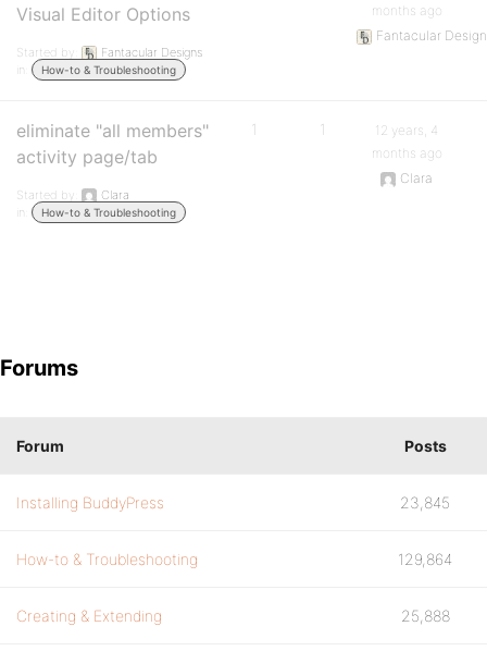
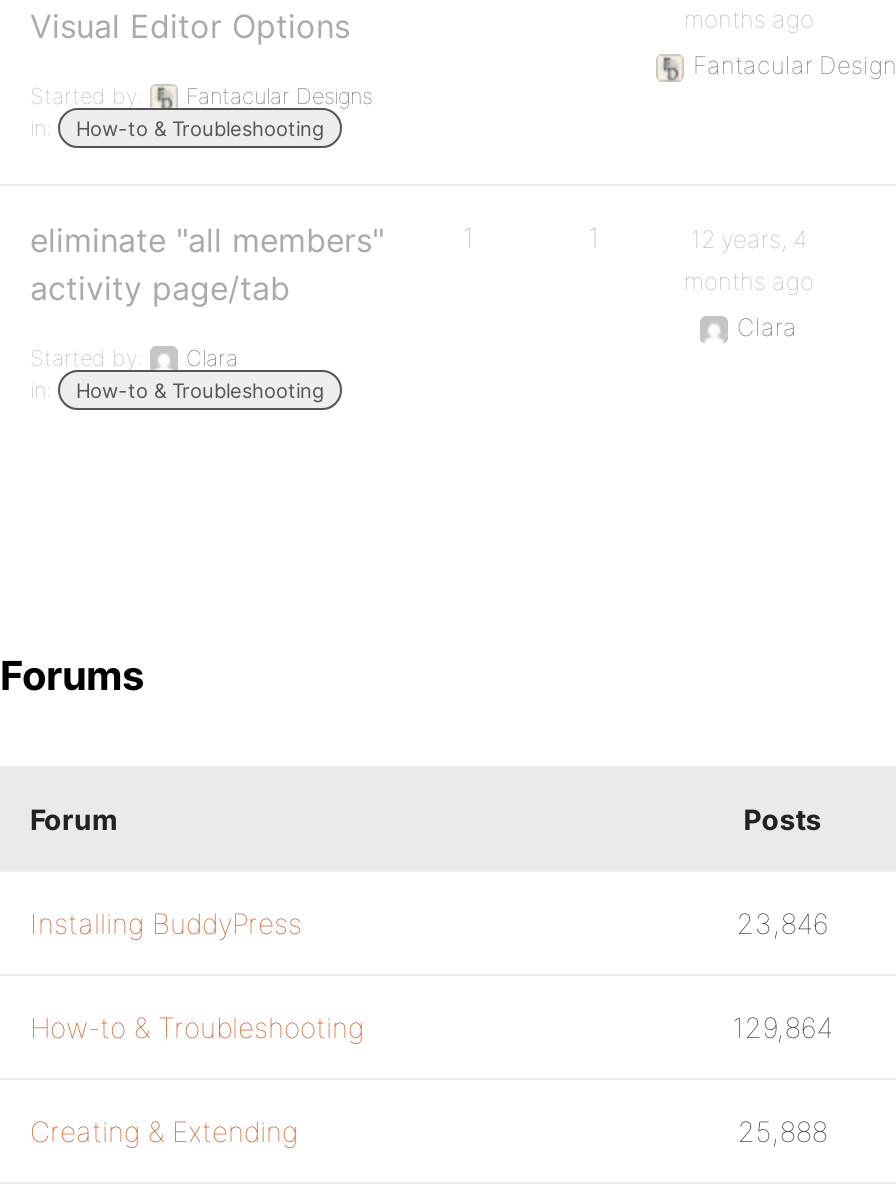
- 23,845
+ 23,846
